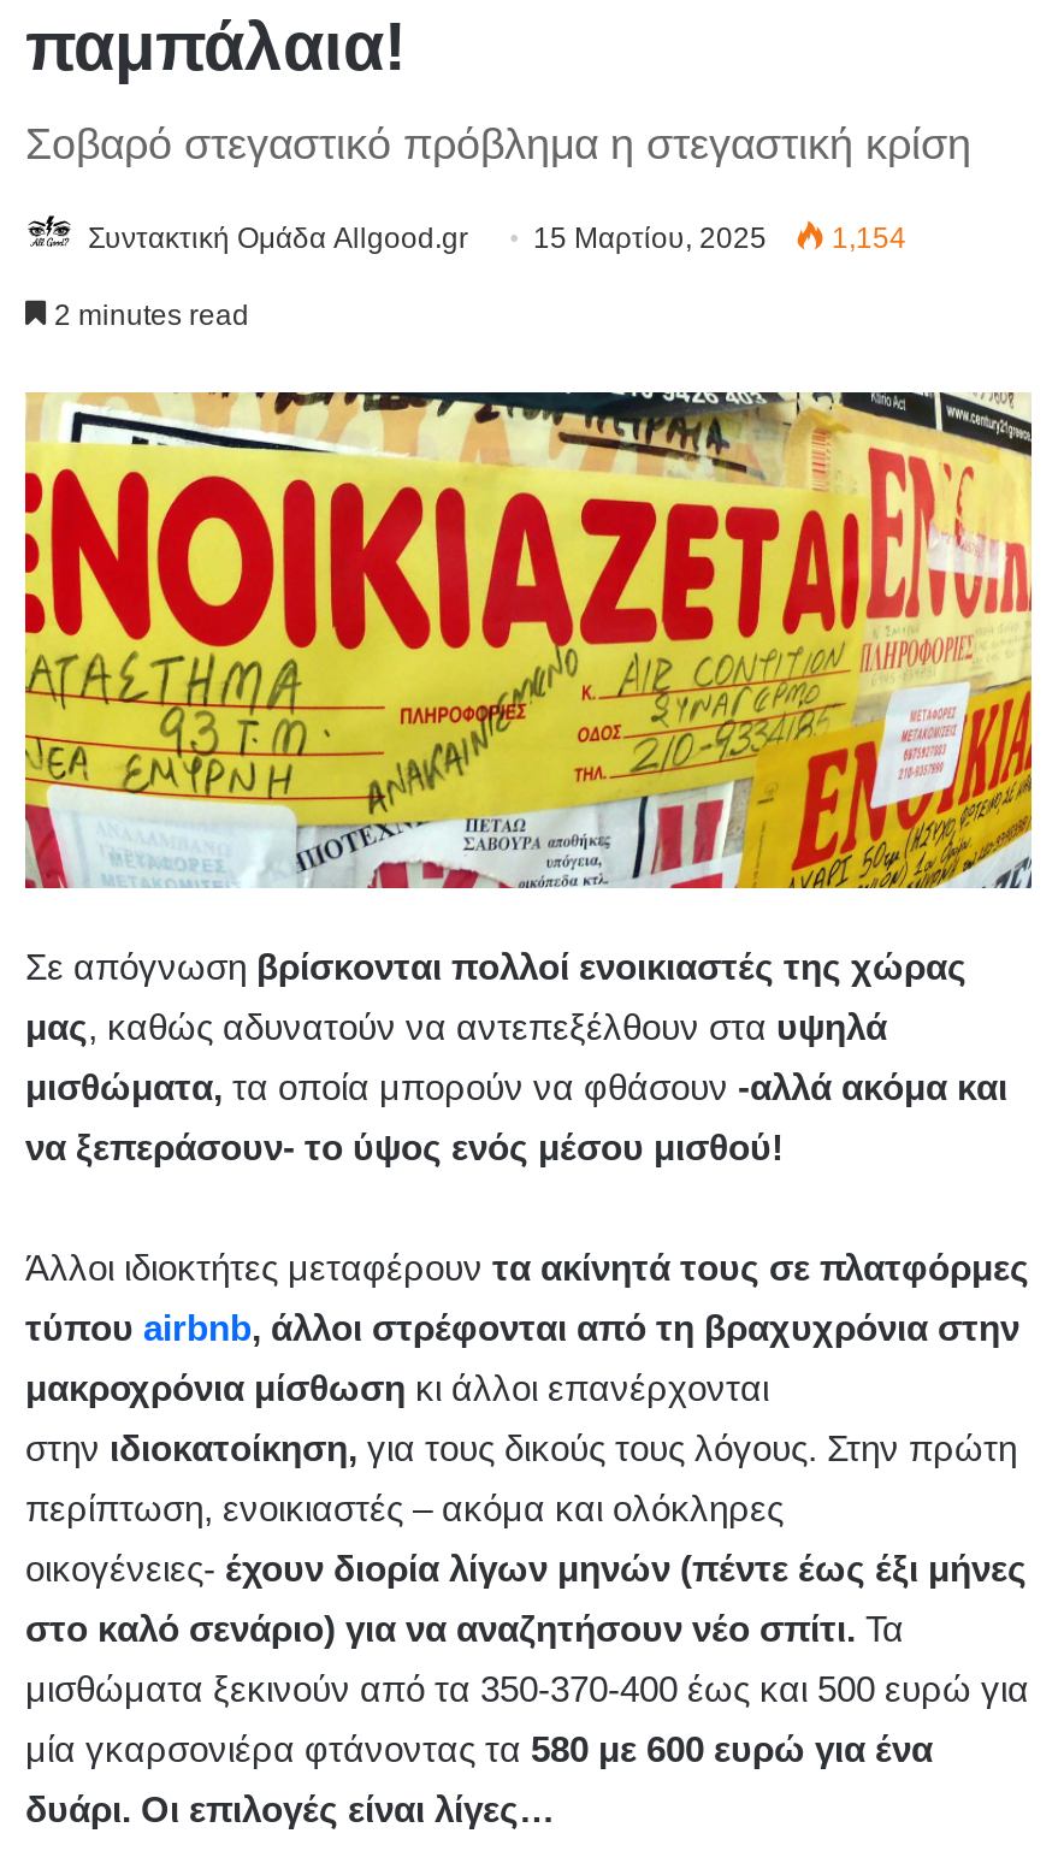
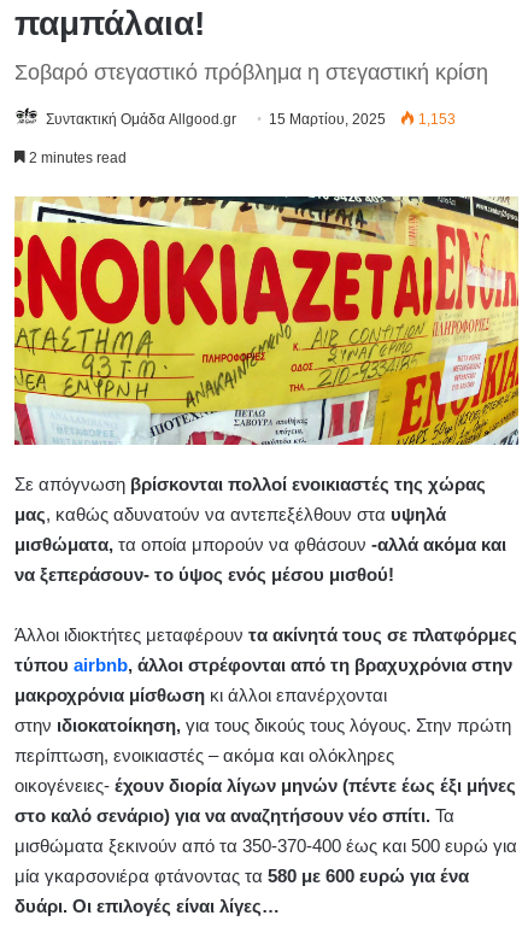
- Συντακτική Ομάδα Allgood.gr 15 Μαρτίου, 2025 1,154
+ Συντακτική Ομάδα Allgood.gr 15 Μαρτίου, 2025 1,153
